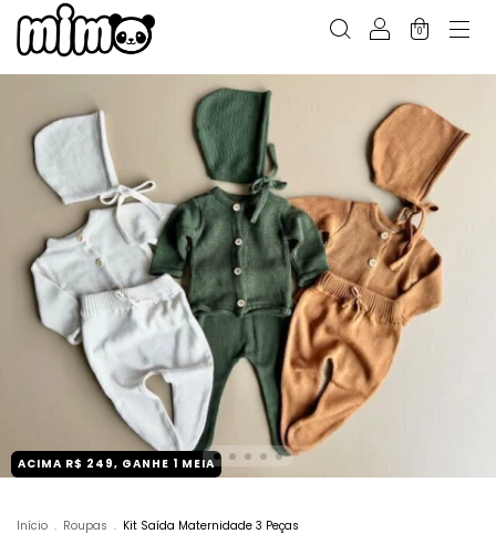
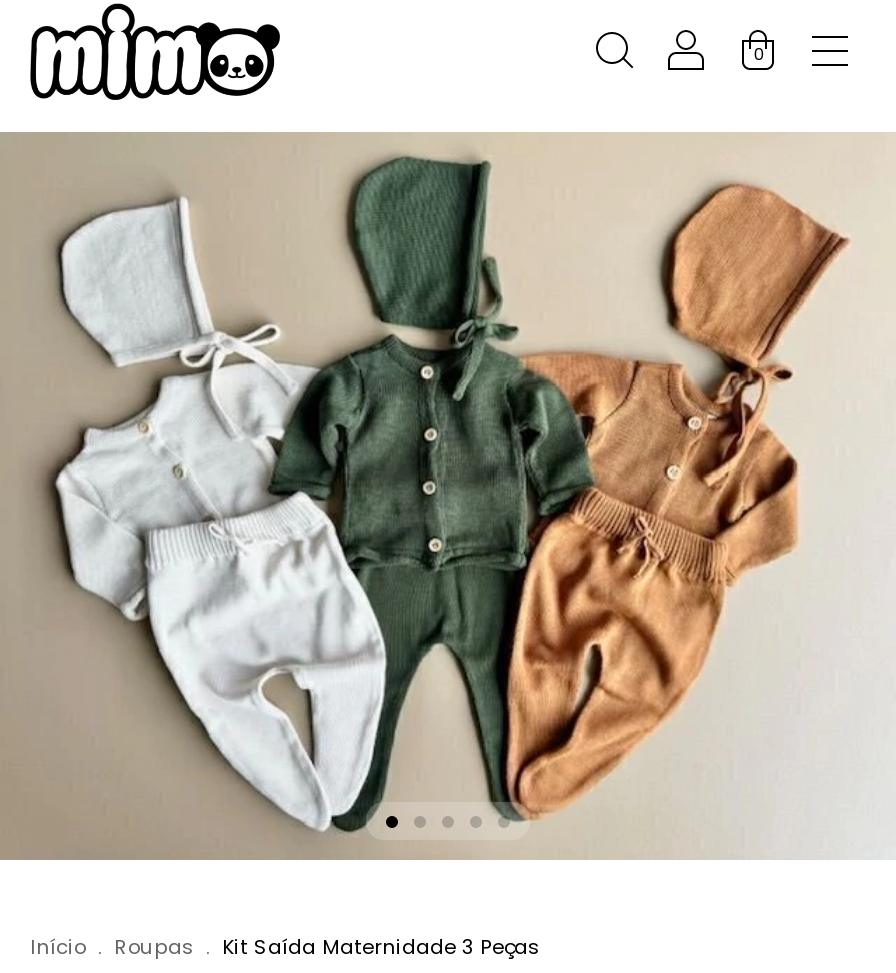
- ACIMA R$ 249, GANHE 1 MEIA
